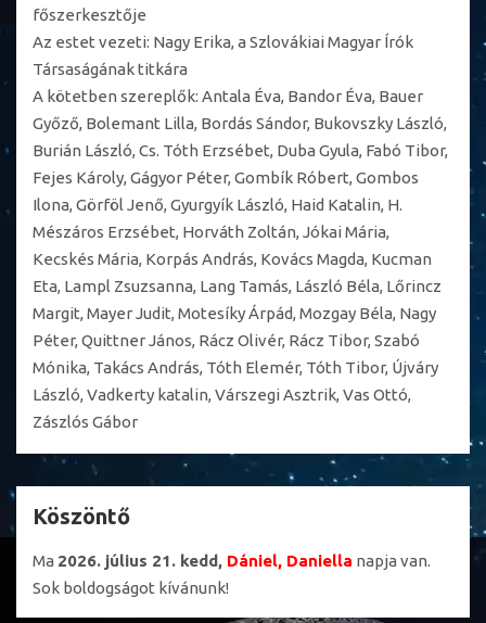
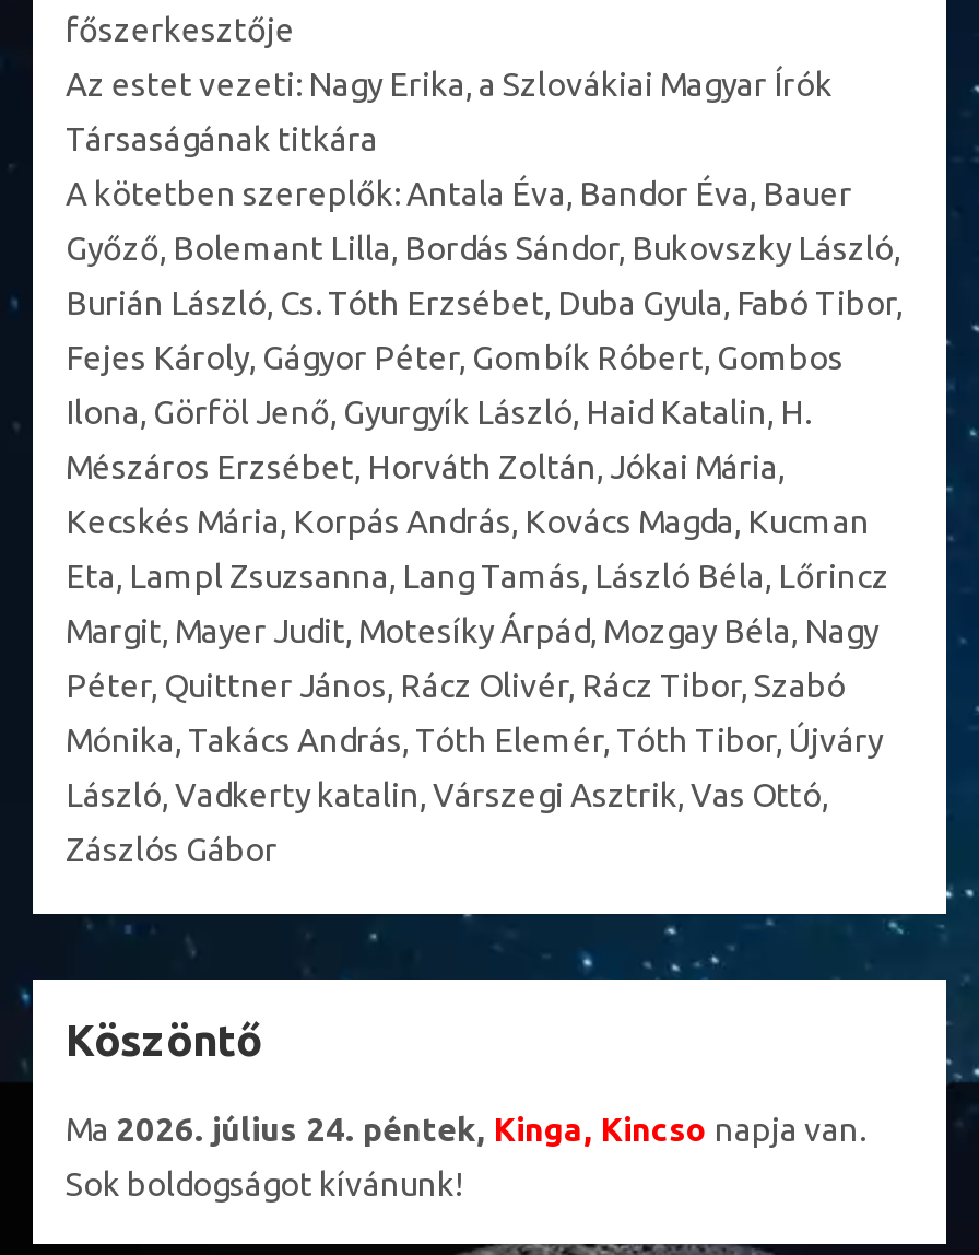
- Ma 2026. július 21. kedd, Dániel, Daniella napja van.
+ Ma 2026. július 24. péntek, Kinga, Kincso napja van.
